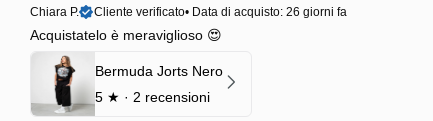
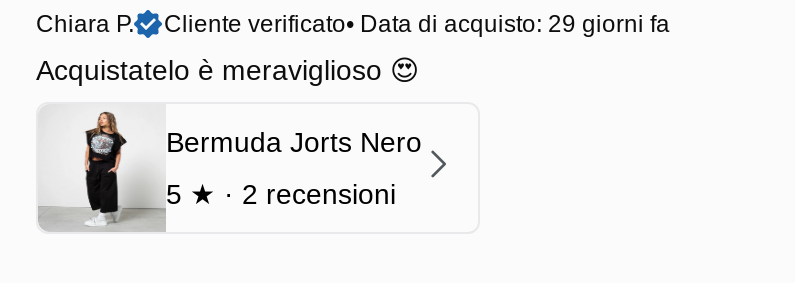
- Cliente verificato• Data di acquisto: 26 giorni fa
+ Cliente verificato• Data di acquisto: 29 giorni fa
